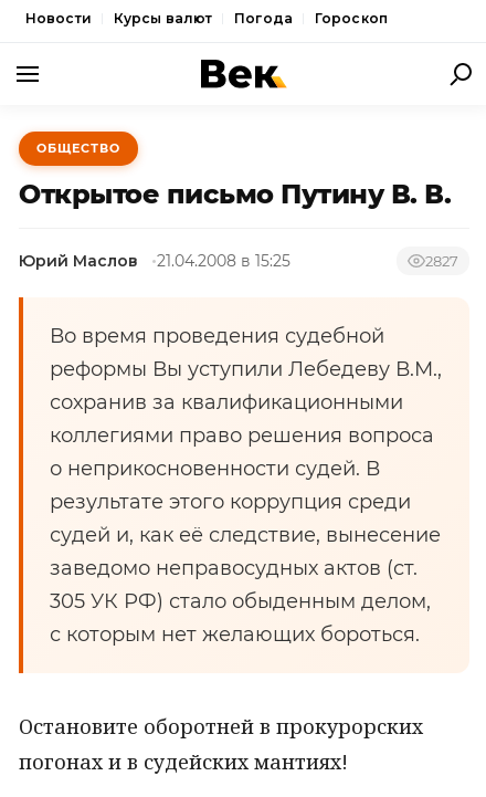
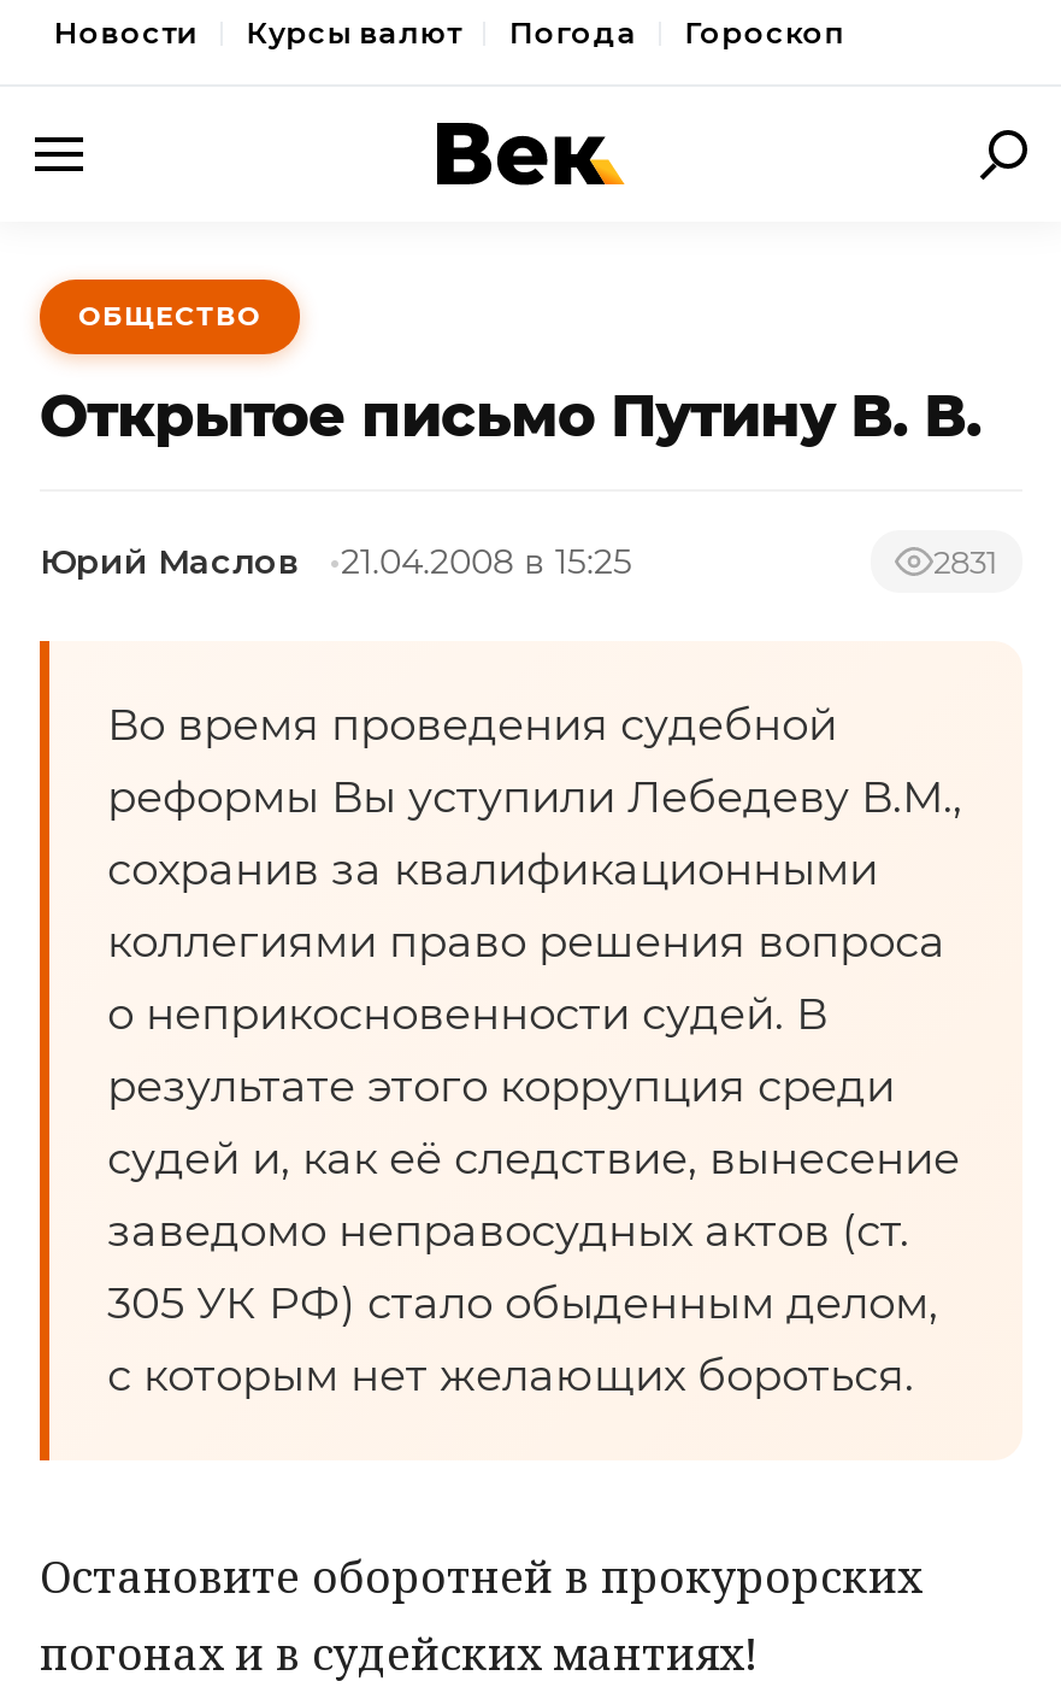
- 2827
+ 2831
